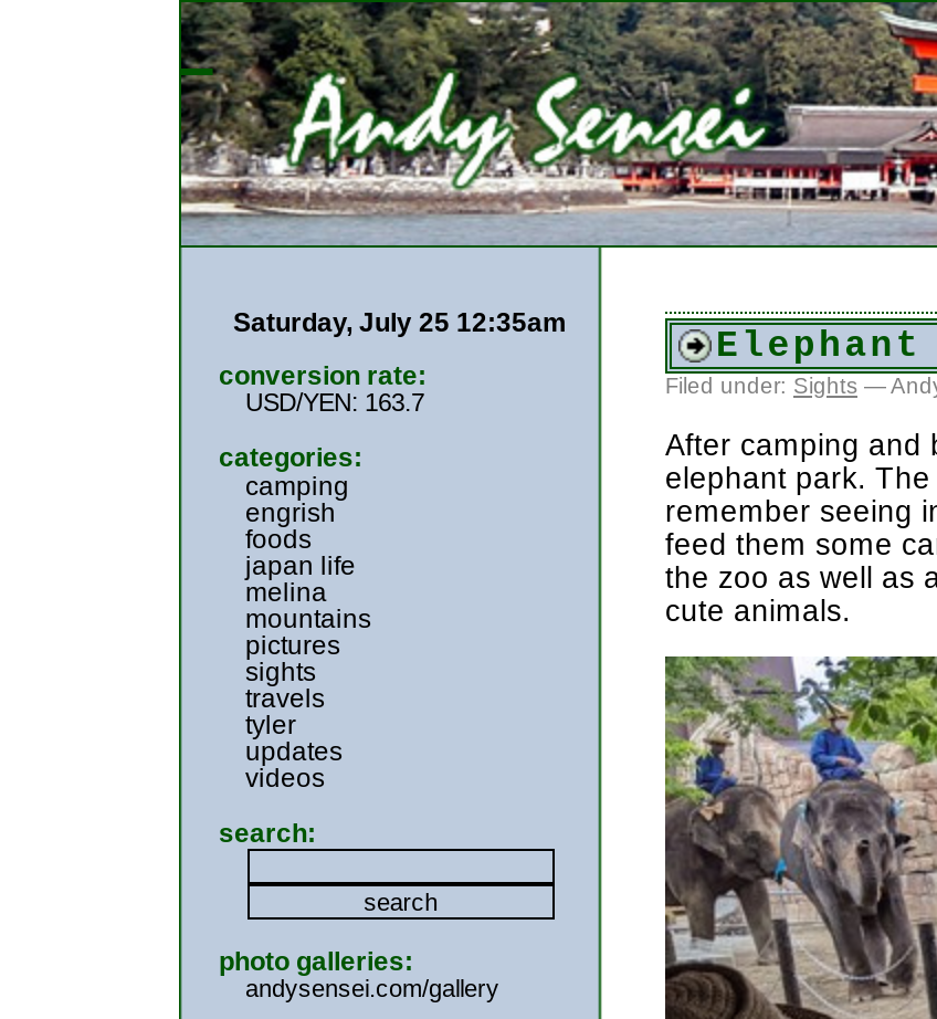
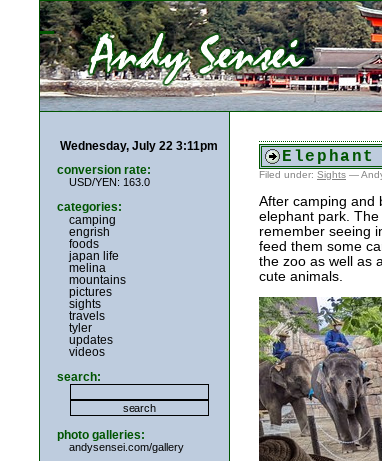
- Saturday, July 25 12:35am
+ Wednesday, July 22 3:11pm

- USD/YEN: 163.7
+ USD/YEN: 163.0
